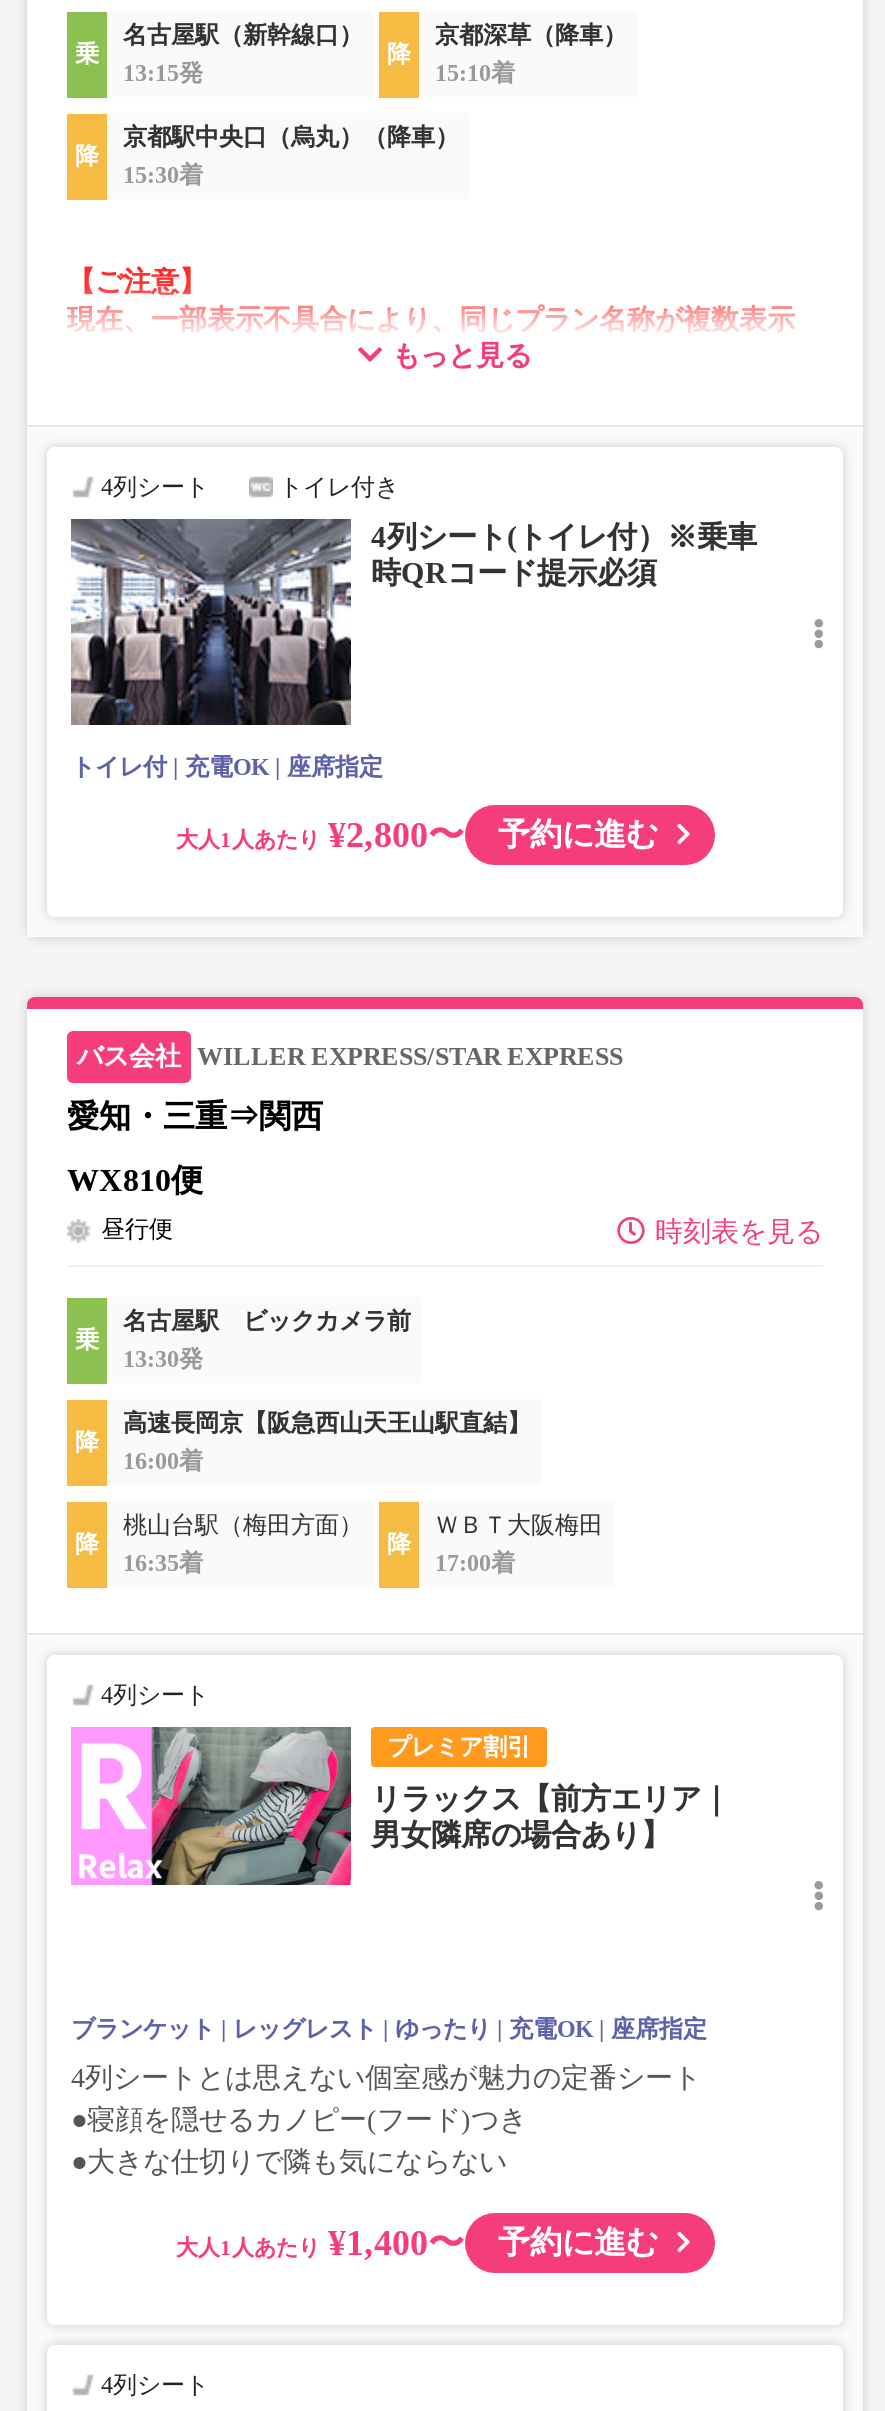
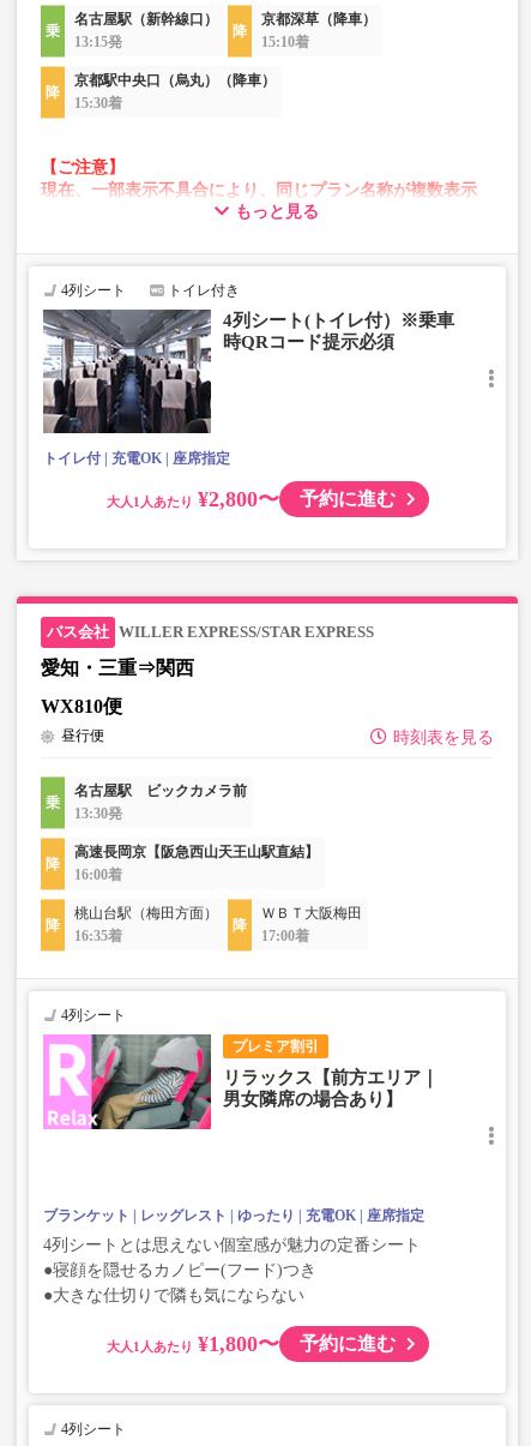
- ¥1,400〜 予約に進む
+ ¥1,800〜 予約に進む
